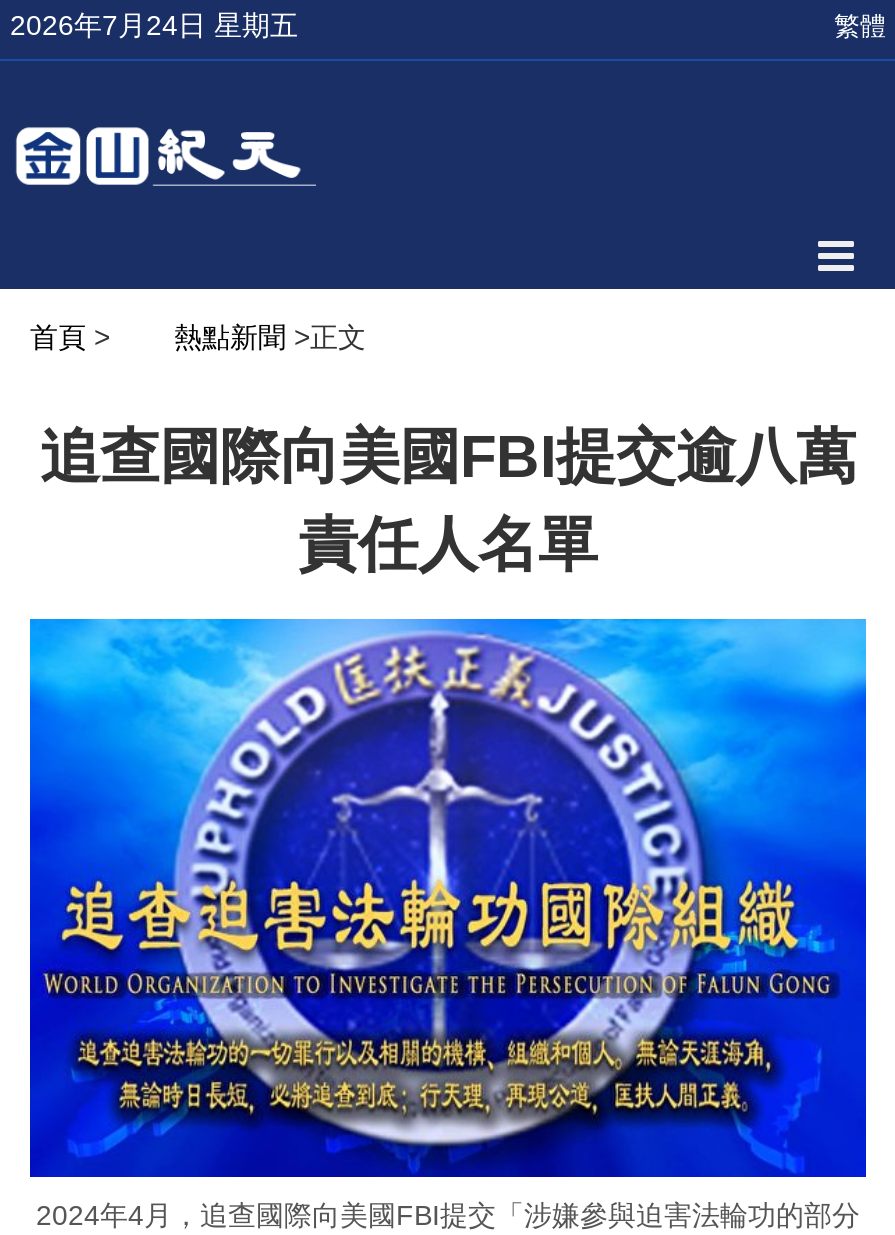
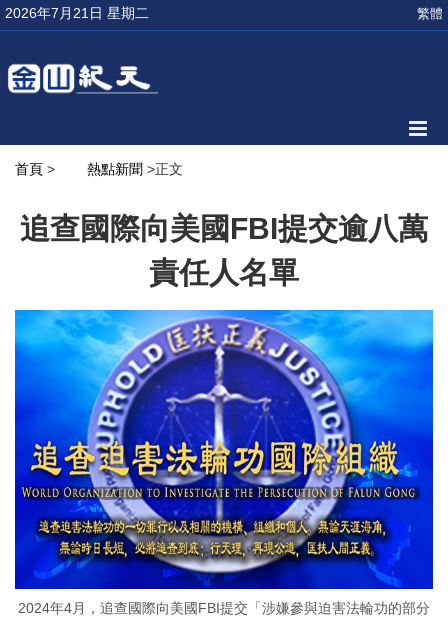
- 2026年7月24日 星期五
+ 2026年7月21日 星期二
